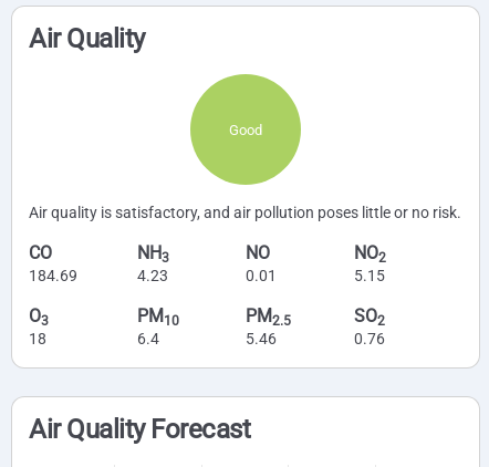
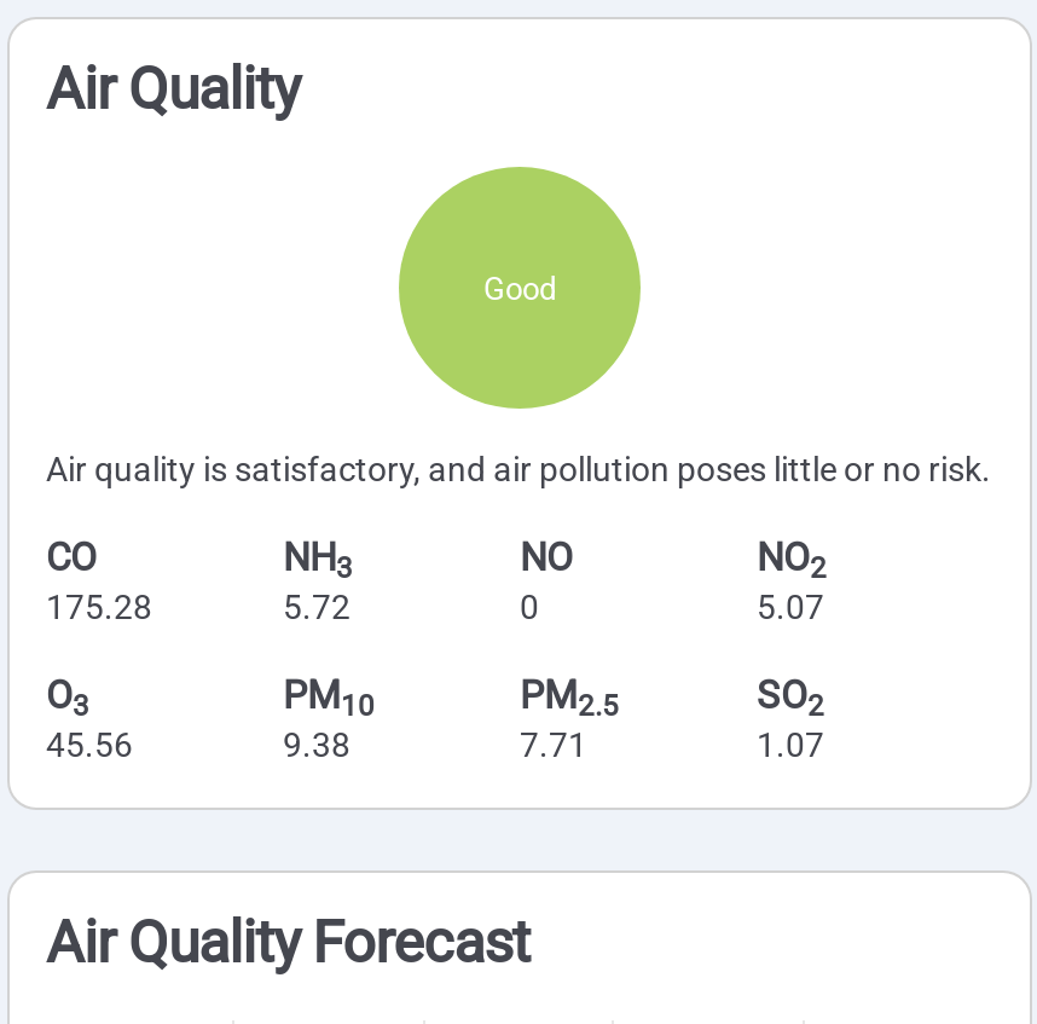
- 184.69
+ 175.28

- 4.23
+ 5.72

- 0.01
+ 0

- 5.15
+ 5.07

- 18
+ 45.56

- 6.4
+ 9.38

- 5.46
+ 7.71

- 0.76
+ 1.07
